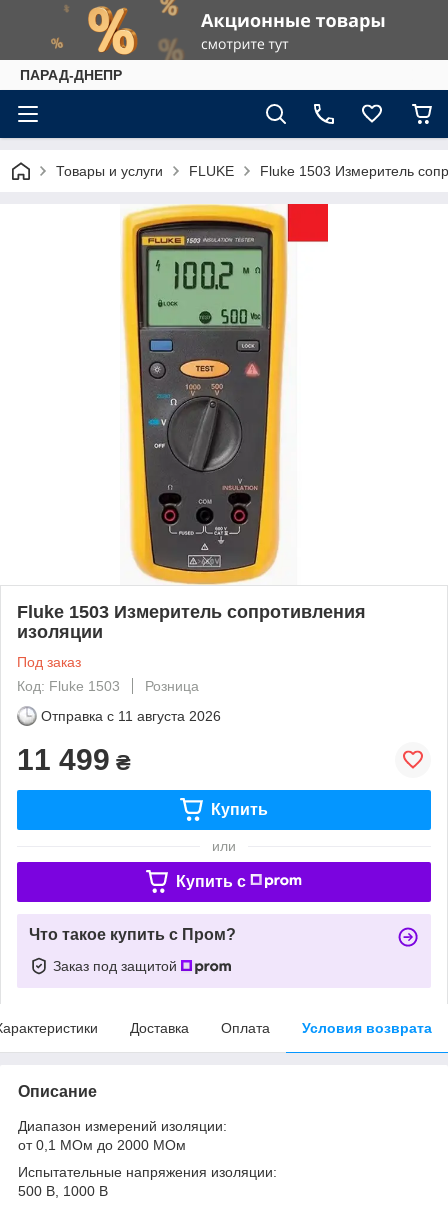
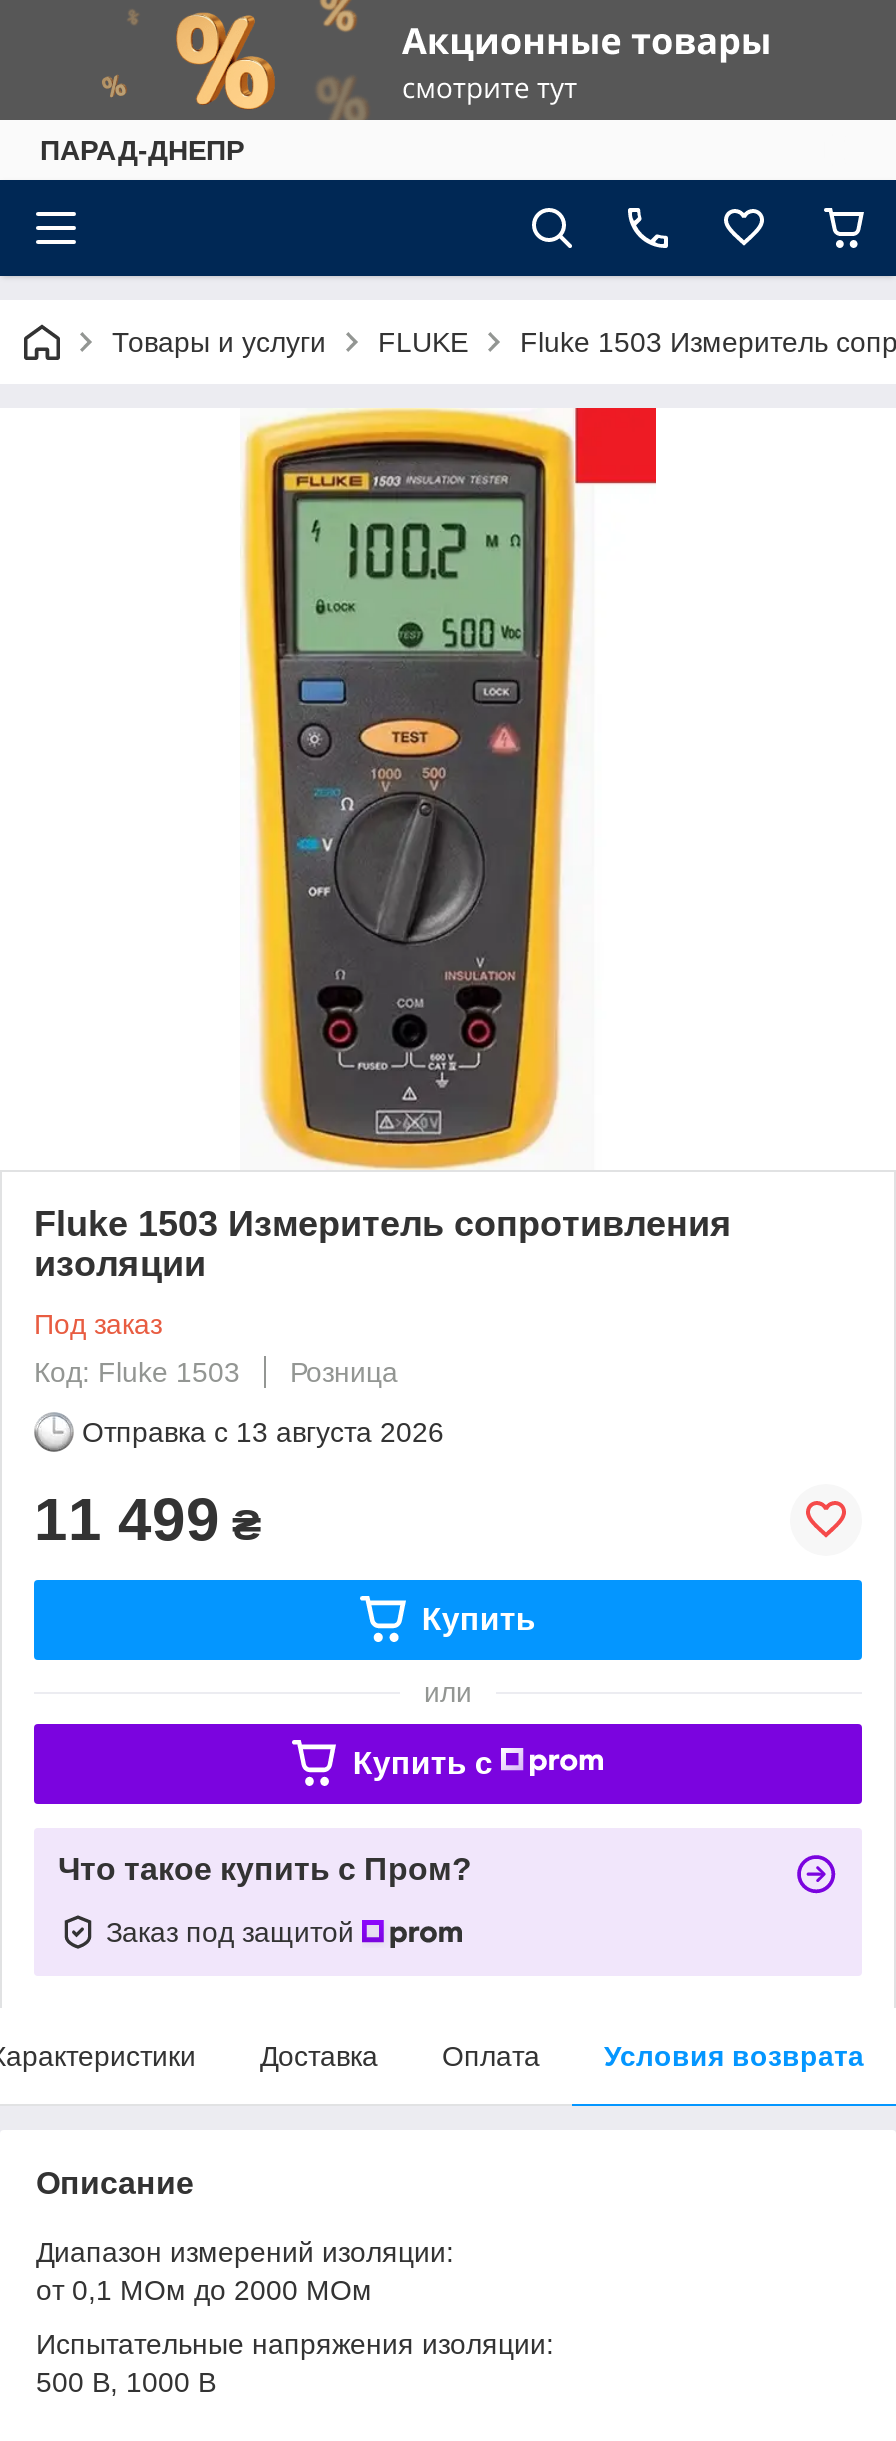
- Отправка с 11 августа 2026
+ Отправка с 13 августа 2026
